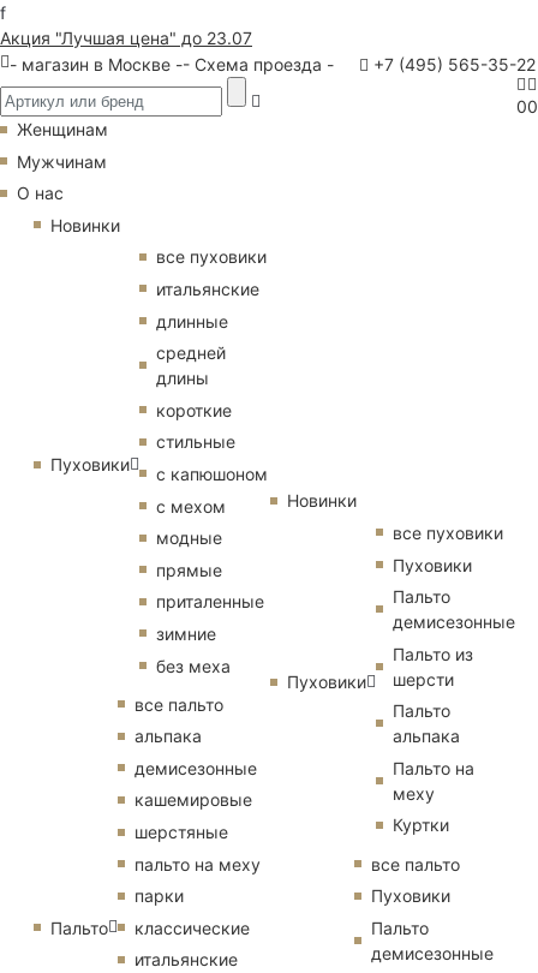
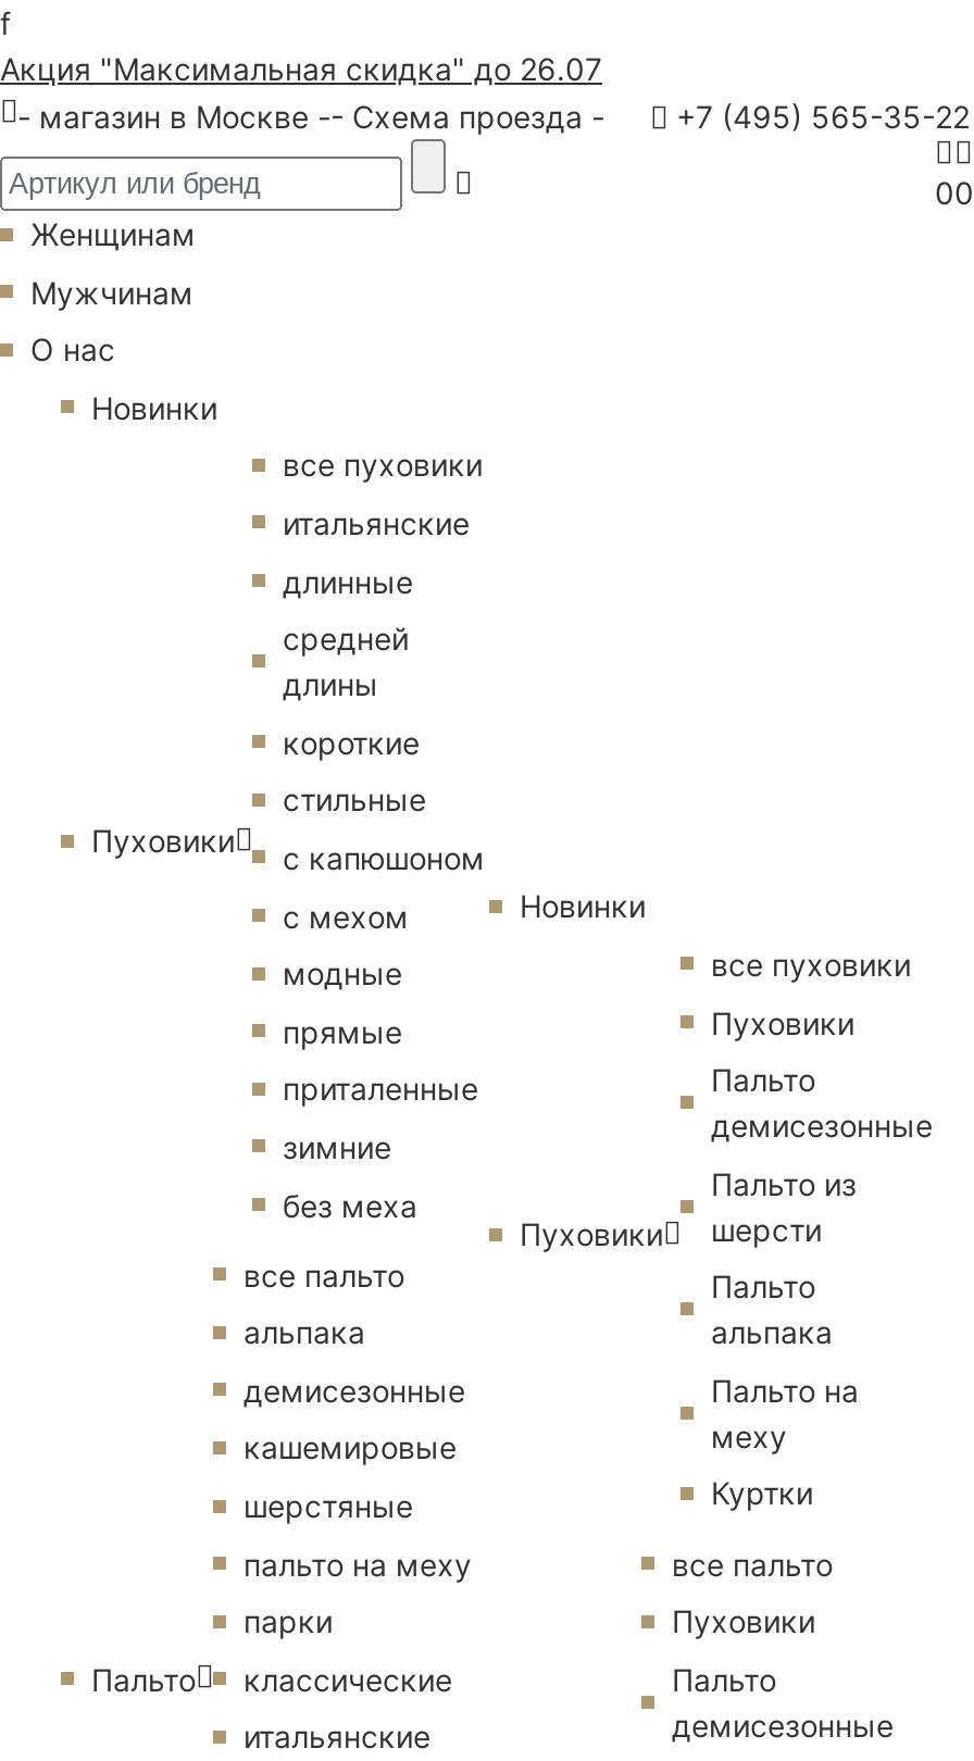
- Акция "Лучшая цена" до 23.07
+ Акция "Максимальная скидка" до 26.07
